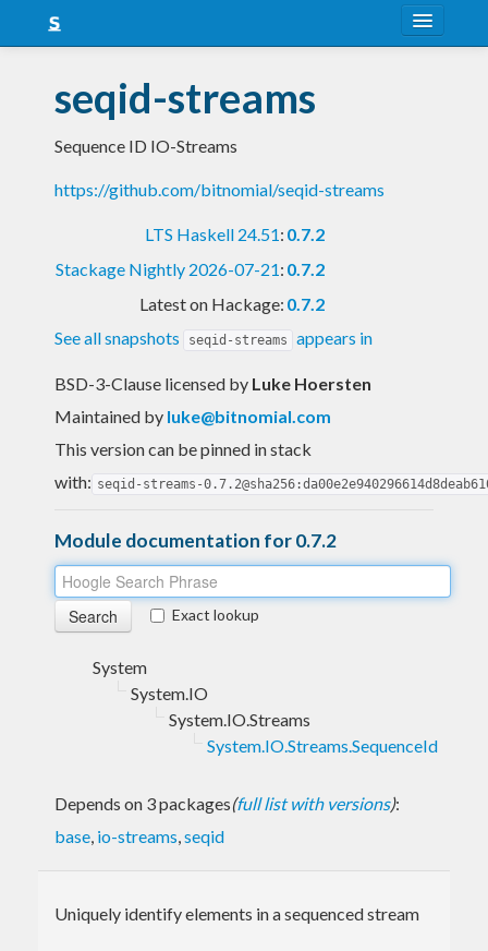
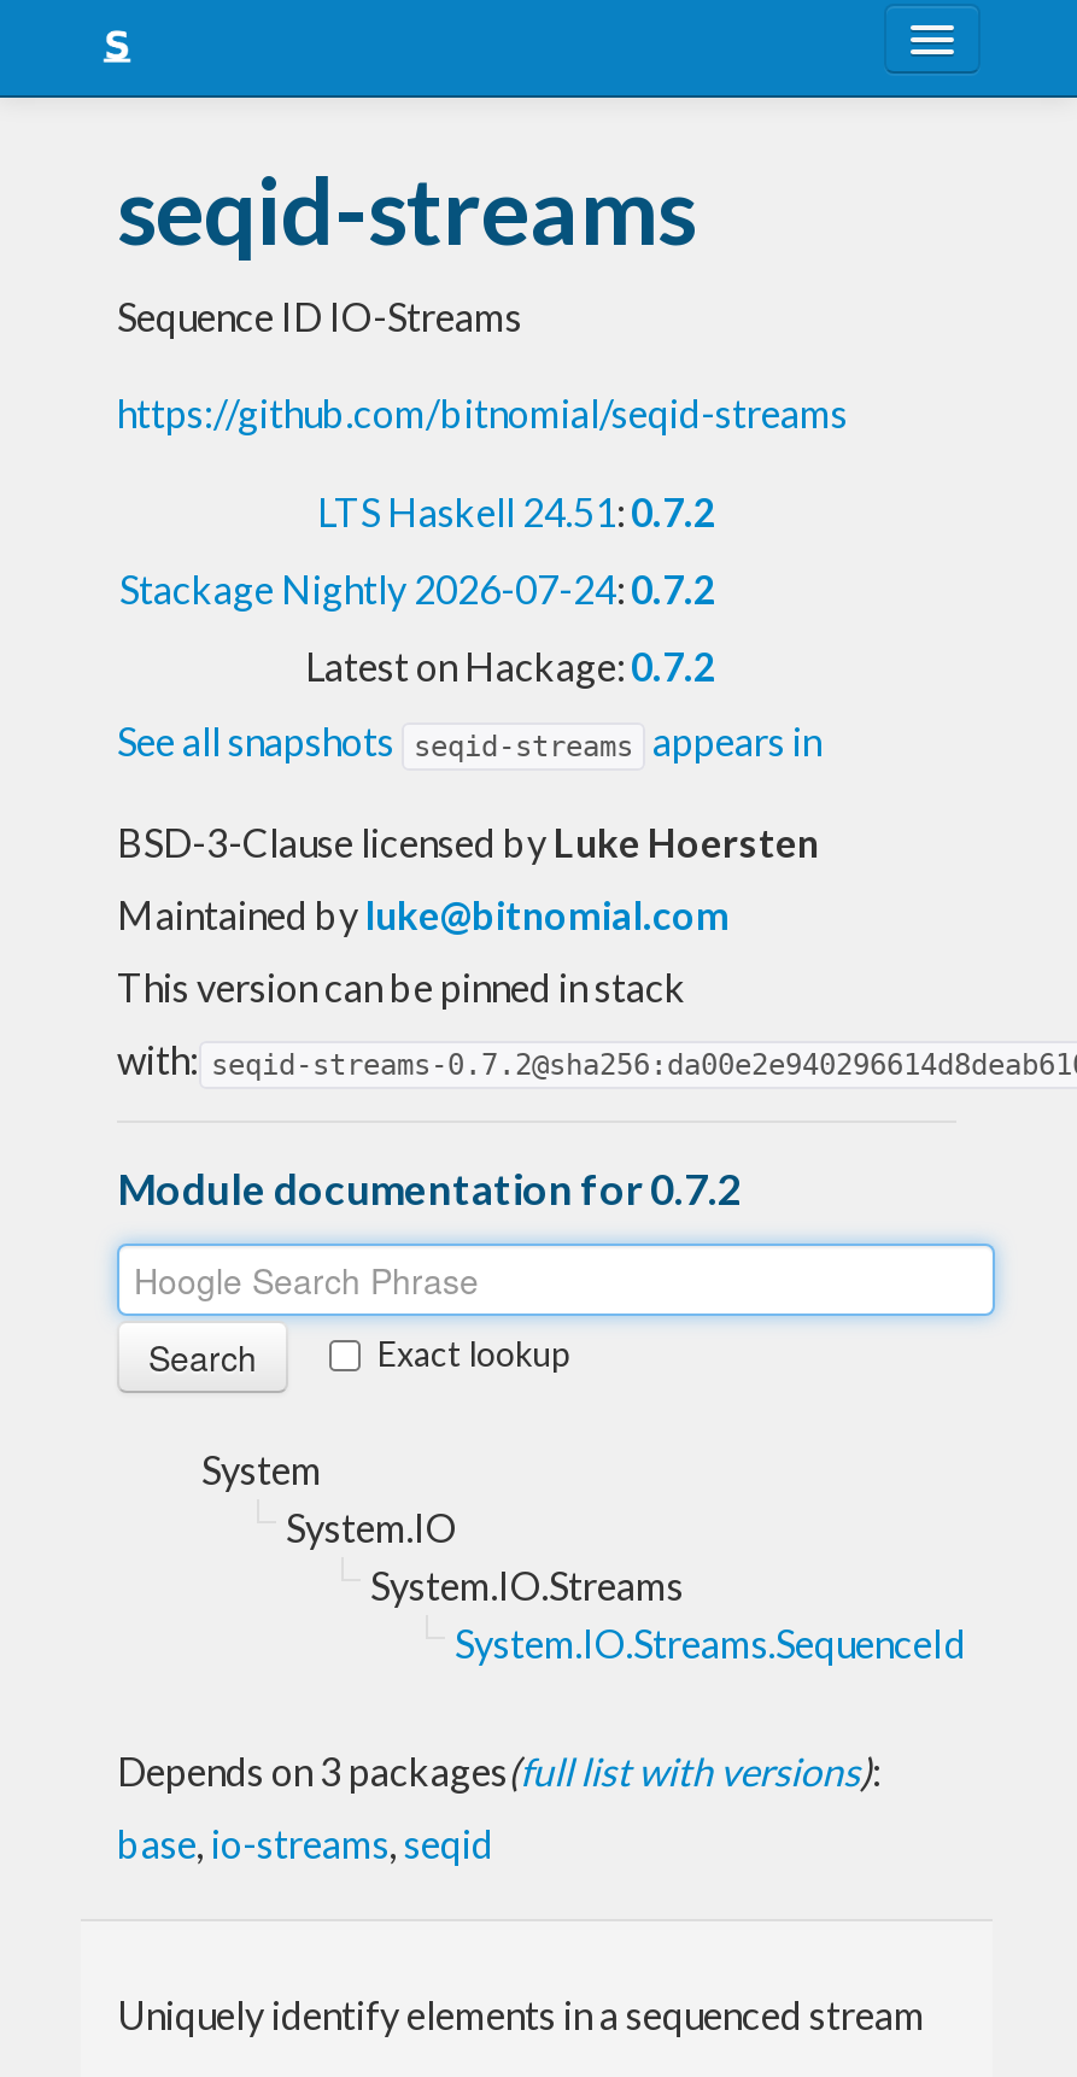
- Stackage Nightly 2026-07-21: 0.7.2
+ Stackage Nightly 2026-07-24: 0.7.2
